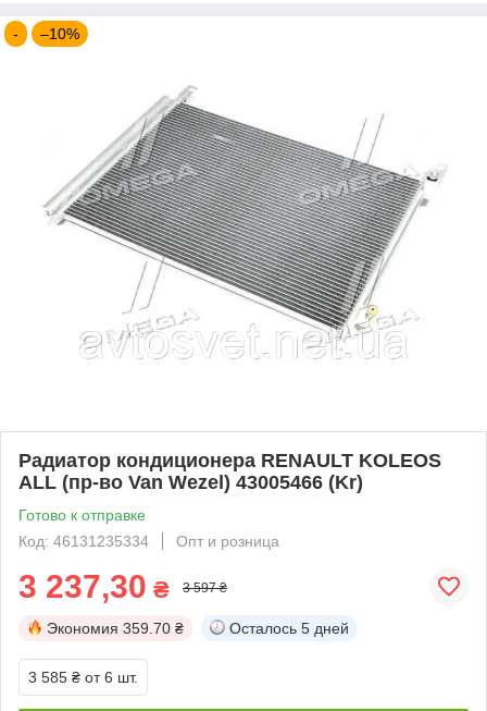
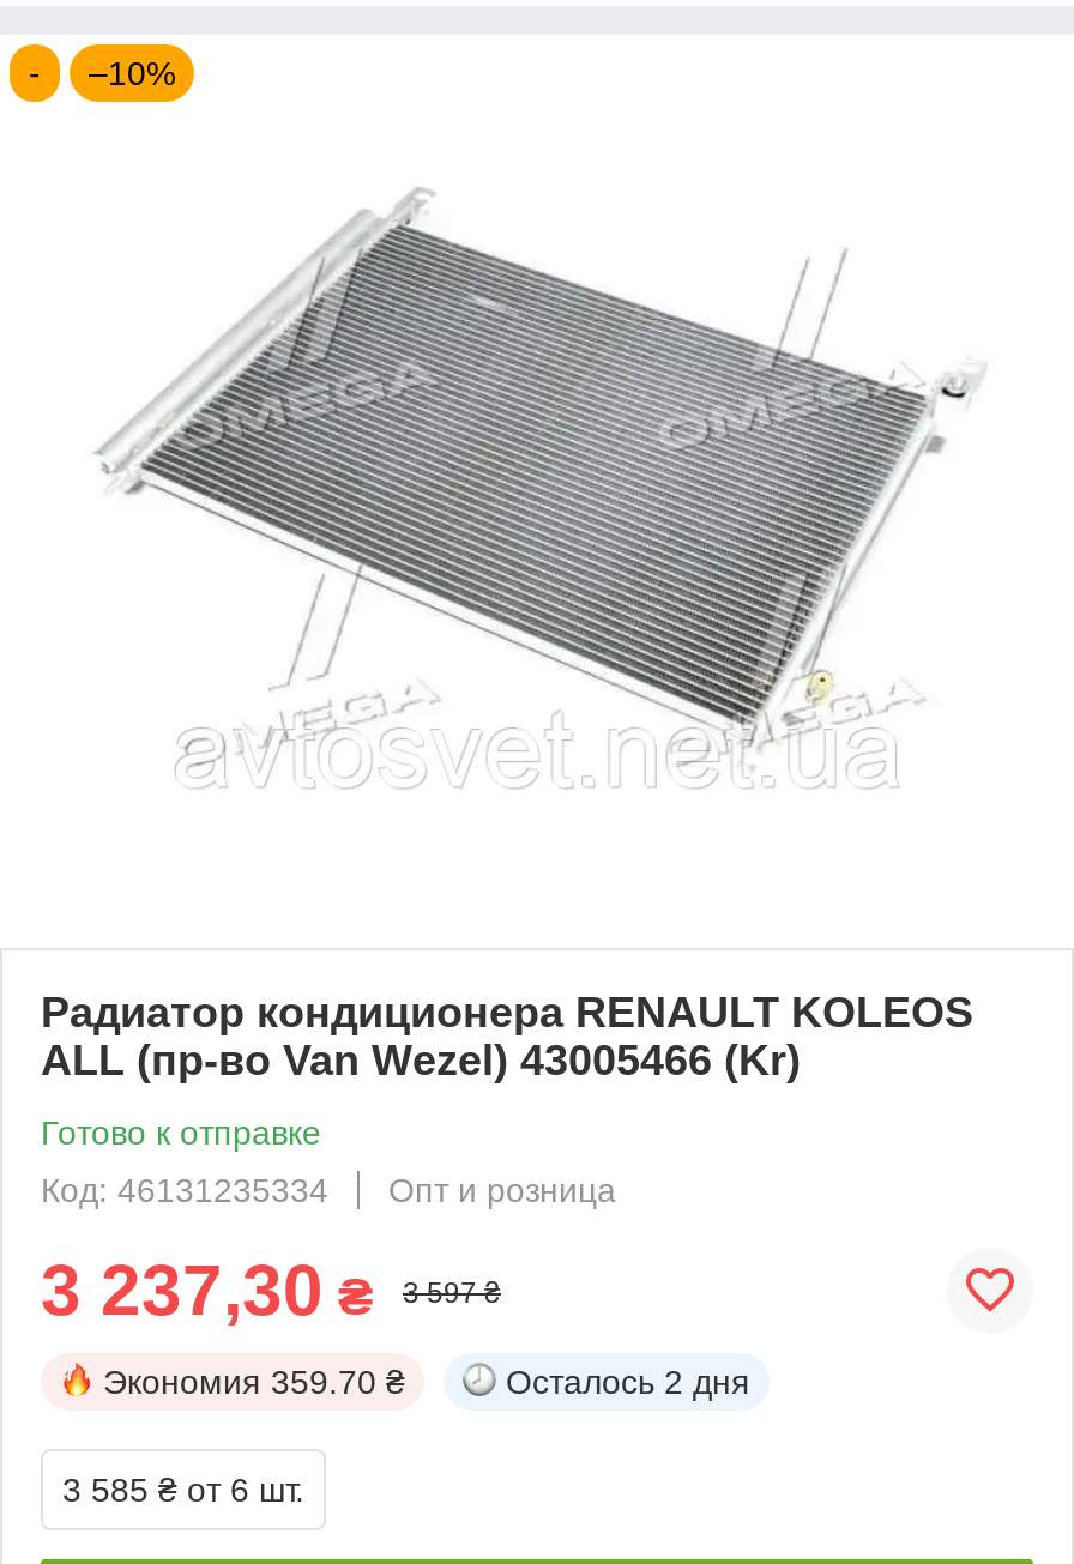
- Осталось 5 дней
+ Осталось 2 дня
